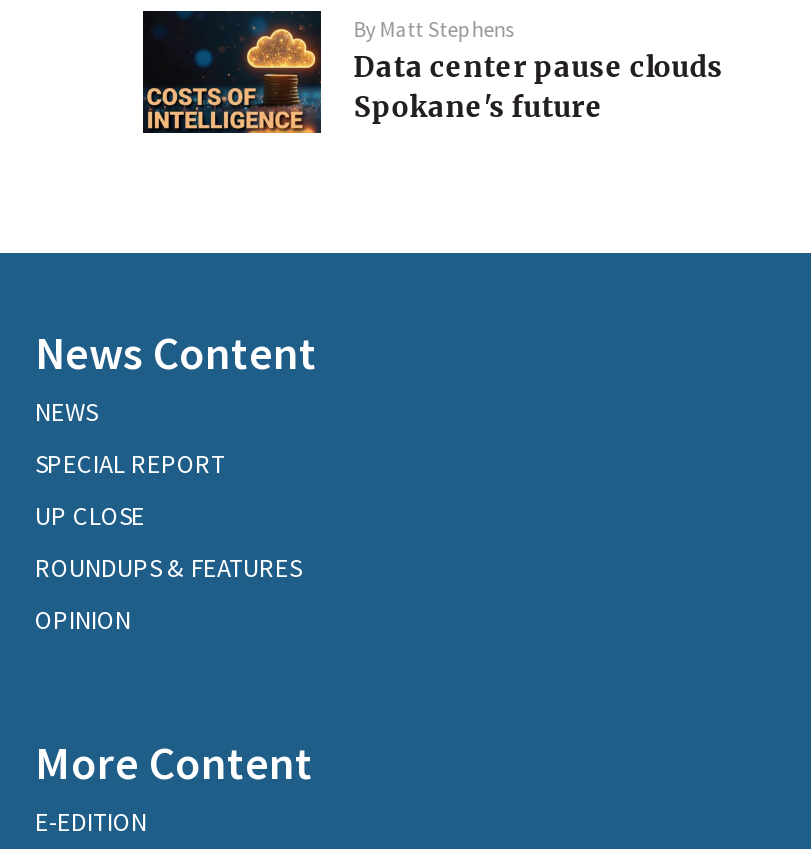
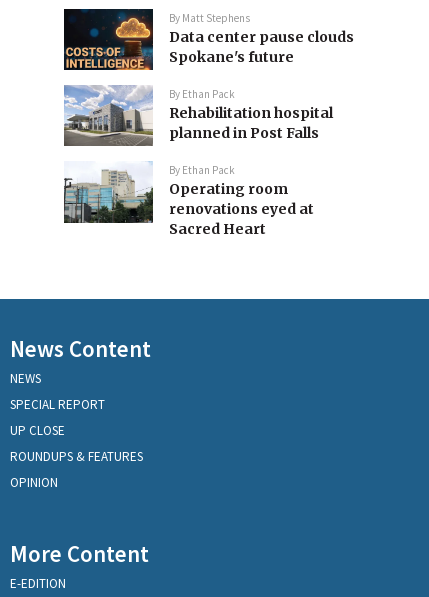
+ [image]
+ By Ethan Pack
+ Rehabilitation hospital
+ planned in Post Falls
+ By Ethan Pack
+ Operating room
+ renovations eyed at
+ Sacred Heart

+ [image]
